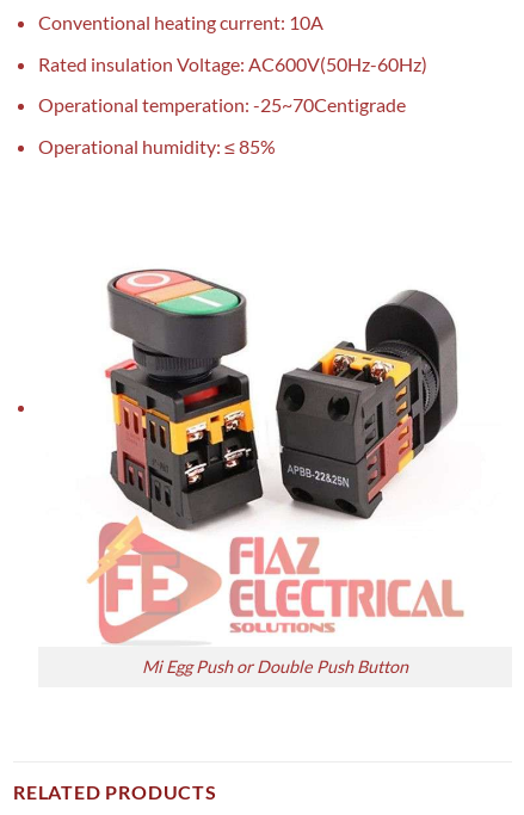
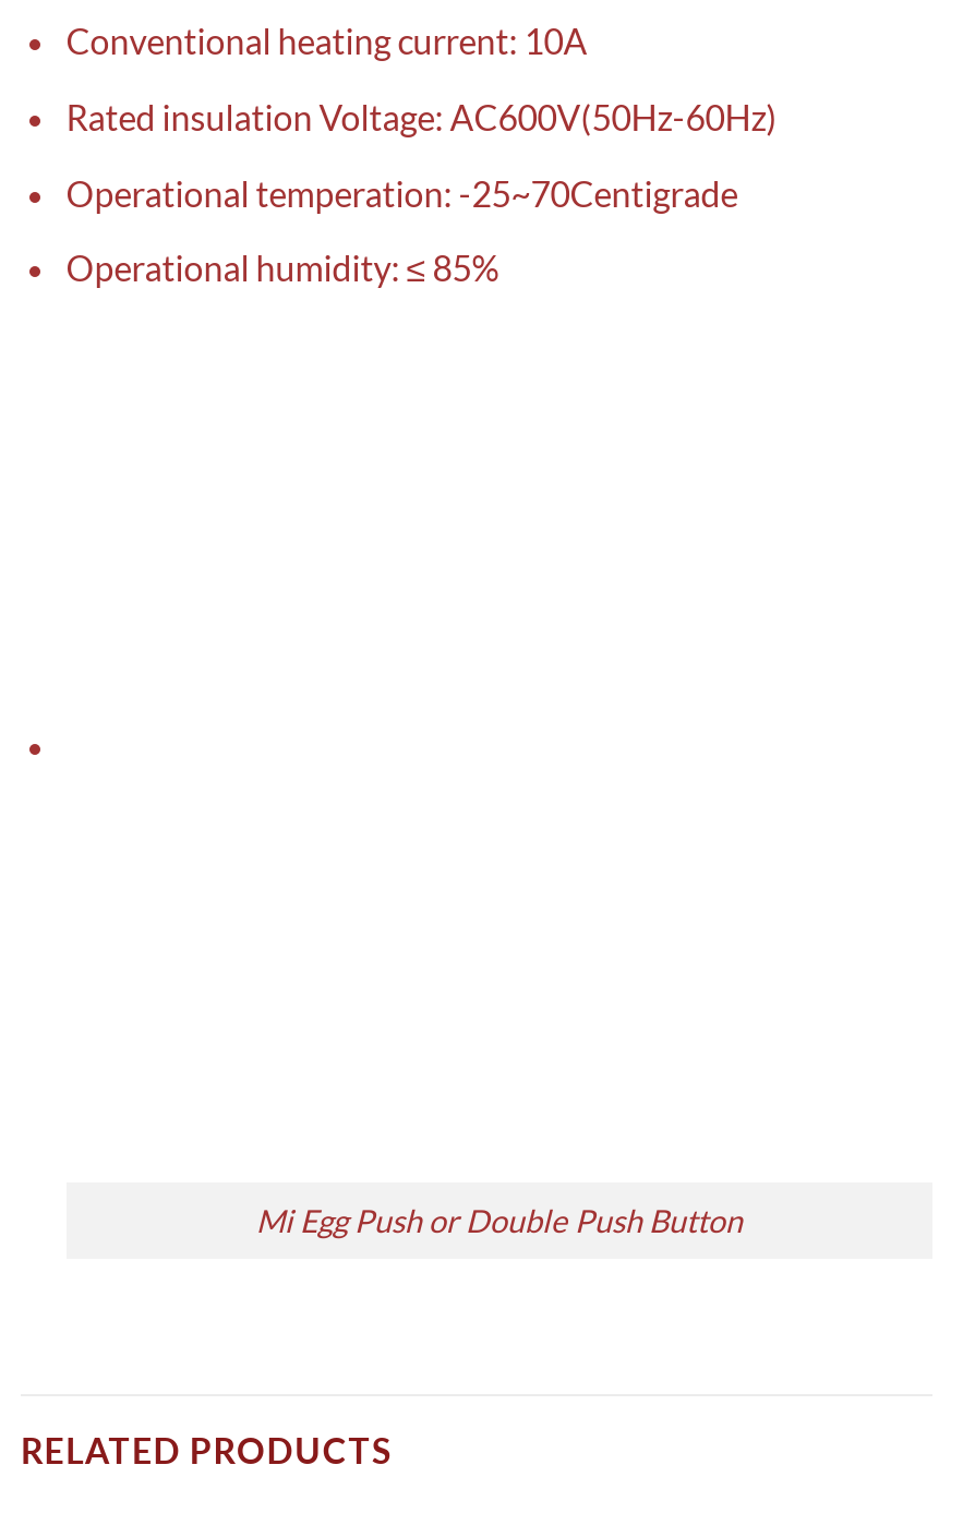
- [image]
